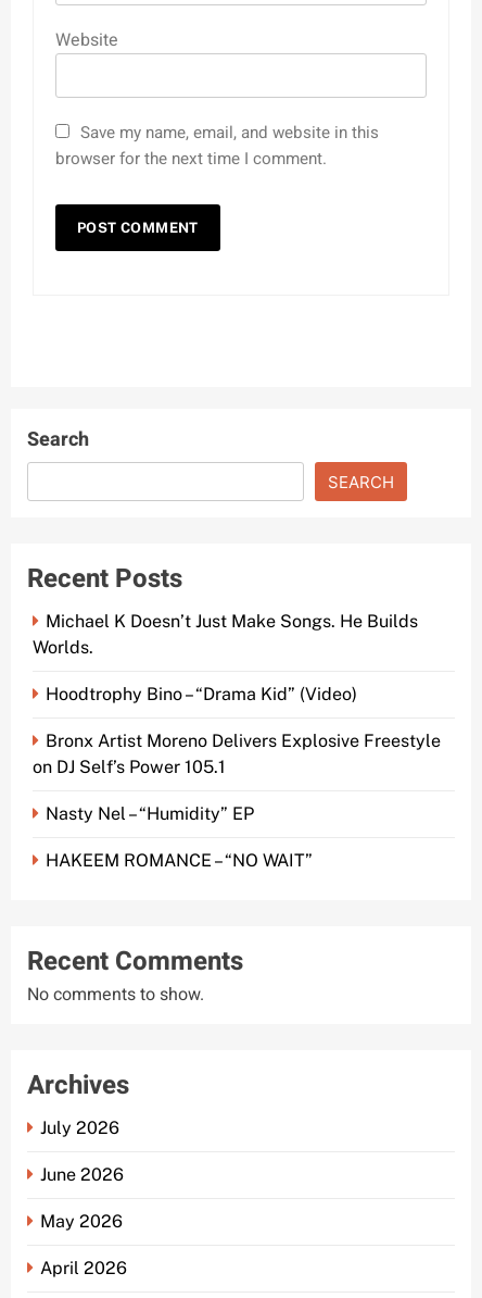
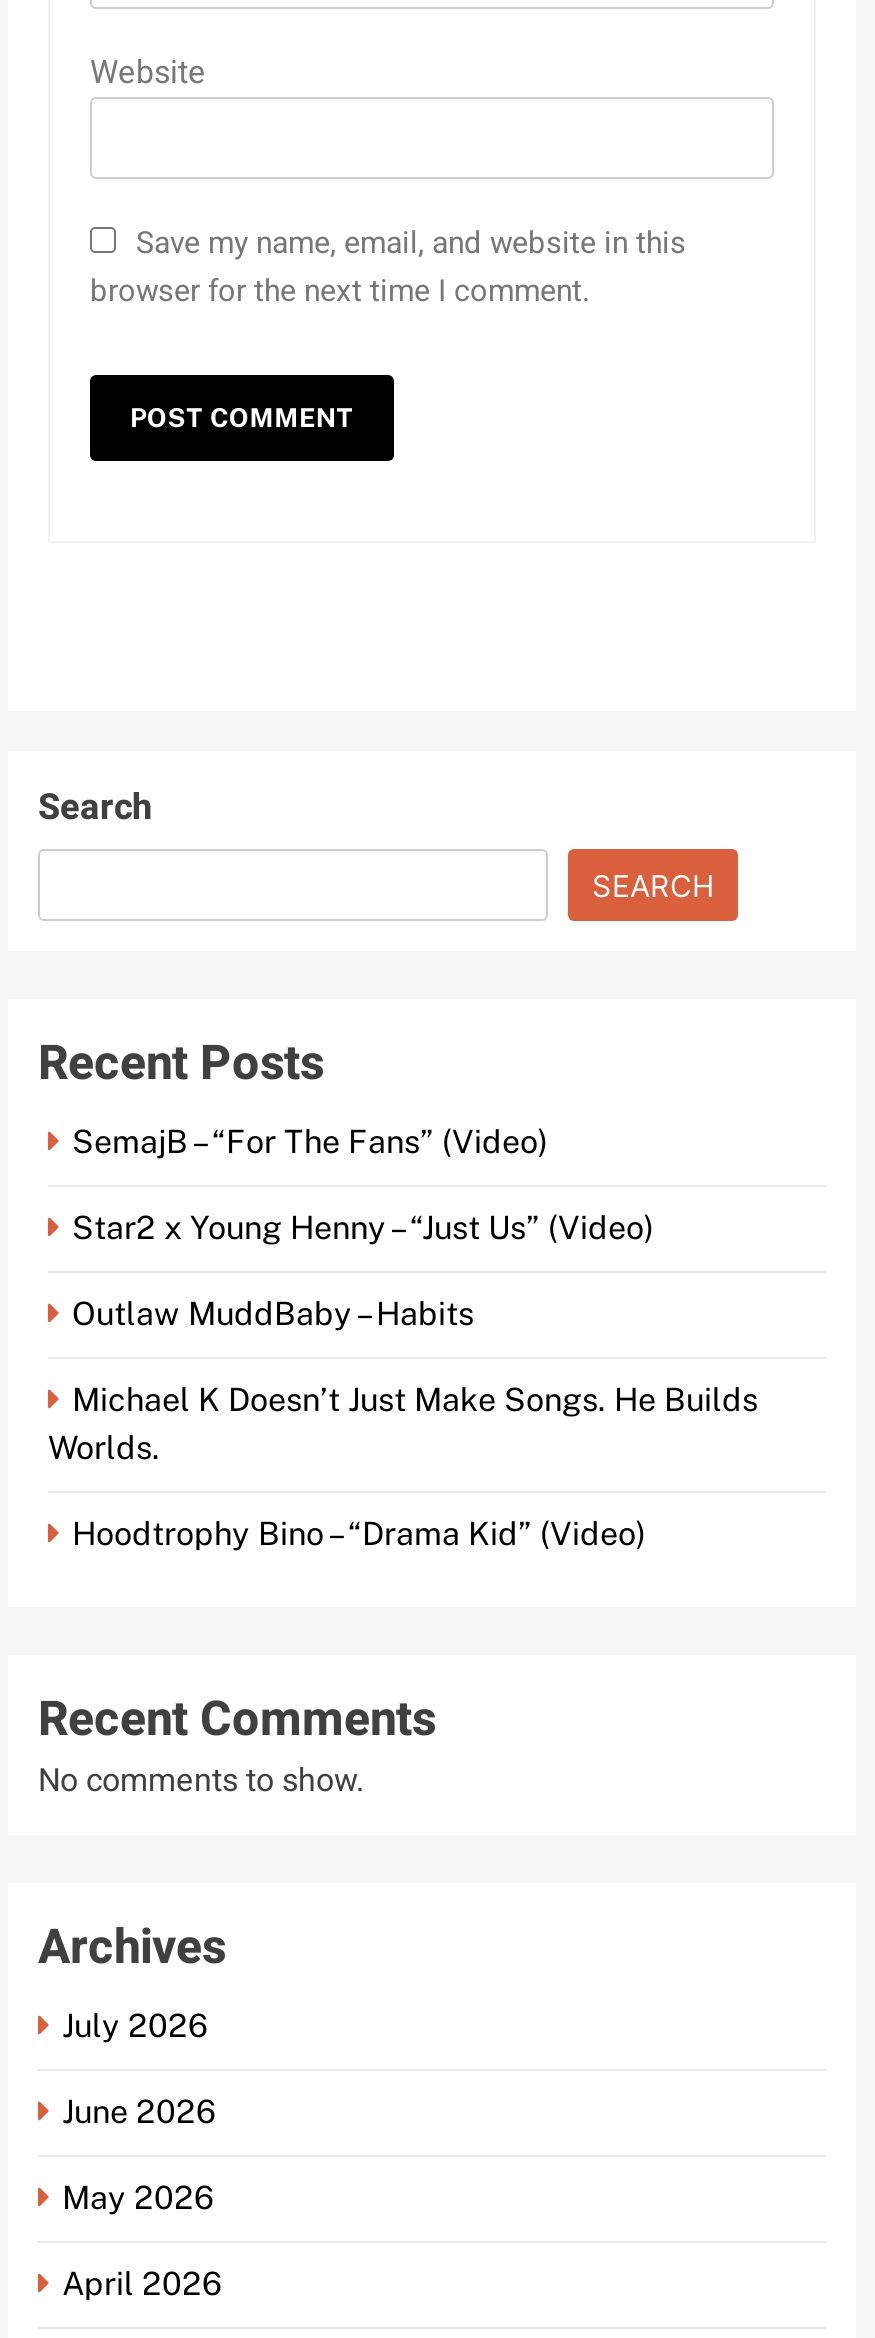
+ SemajB – “For The Fans” (Video)
+ Star2 x Young Henny – “Just Us” (Video)
+ Outlaw MuddBaby – Habits

moved down: Michael K Doesn’t Just Make Songs. He Builds | Worlds. | Hoodtrophy Bino – “Drama Kid” (Video)

- Bronx Artist Moreno Delivers Explosive Freestyle
- on DJ Self’s Power 105.1
- Nasty Nel – “Humidity” EP
- HAKEEM ROMANCE – “NO WAIT”
